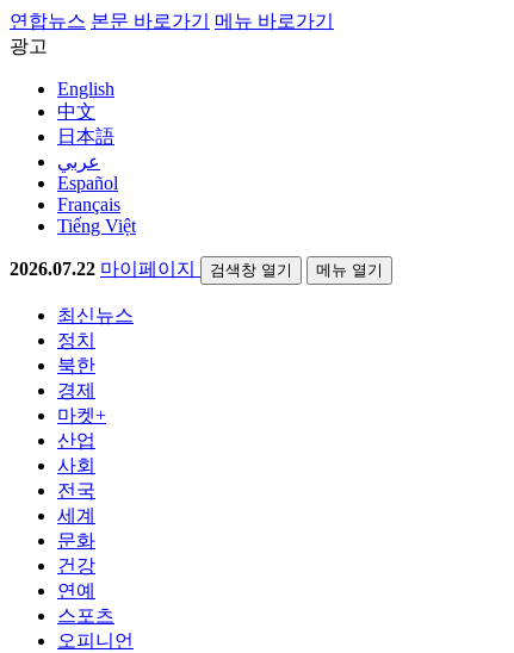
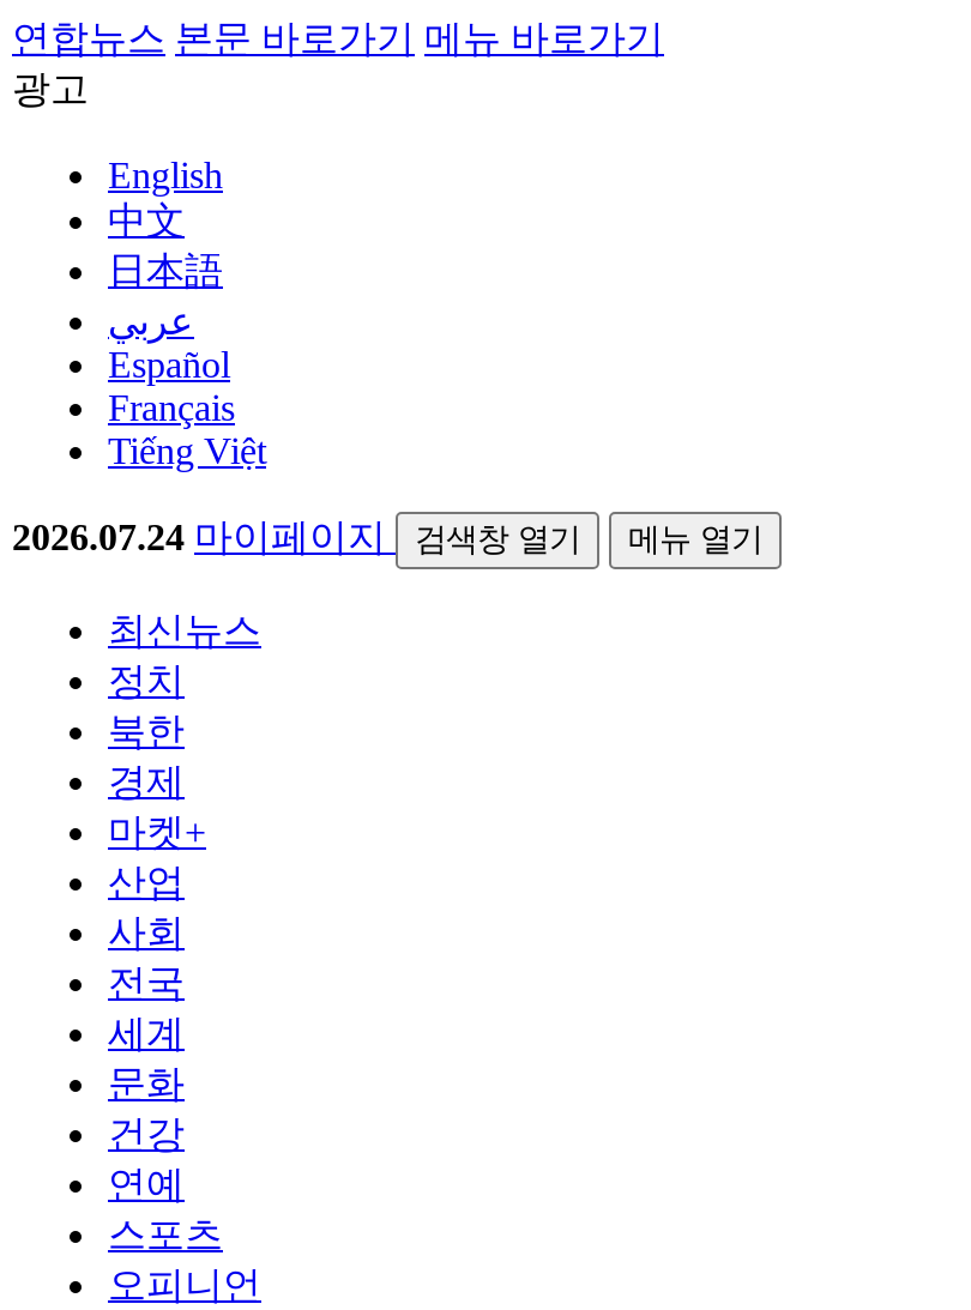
- 2026.07.22 마이페이지 검색창 열기 메뉴 열기
+ 2026.07.24 마이페이지 검색창 열기 메뉴 열기
